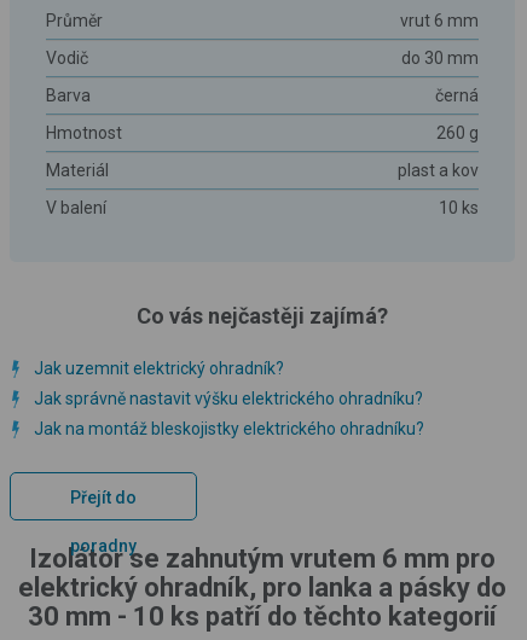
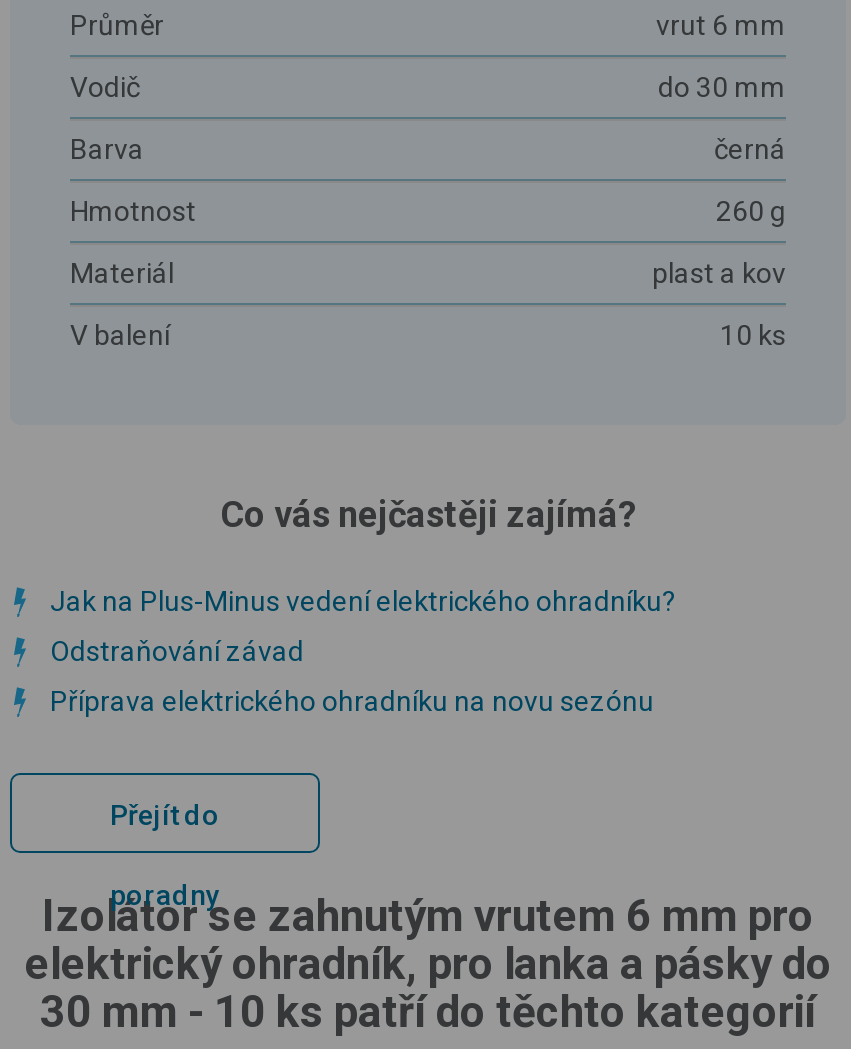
- Jak uzemnit elektrický ohradník?
+ Jak na Plus-Minus vedení elektrického ohradníku?

- Jak správně nastavit výšku elektrického ohradníku?
+ Odstraňování závad

- Jak na montáž bleskojistky elektrického ohradníku?
+ Příprava elektrického ohradníku na novu sezónu
